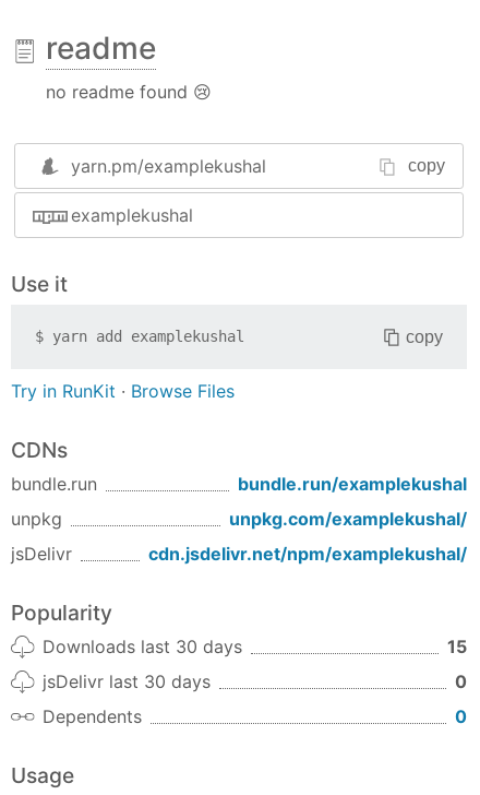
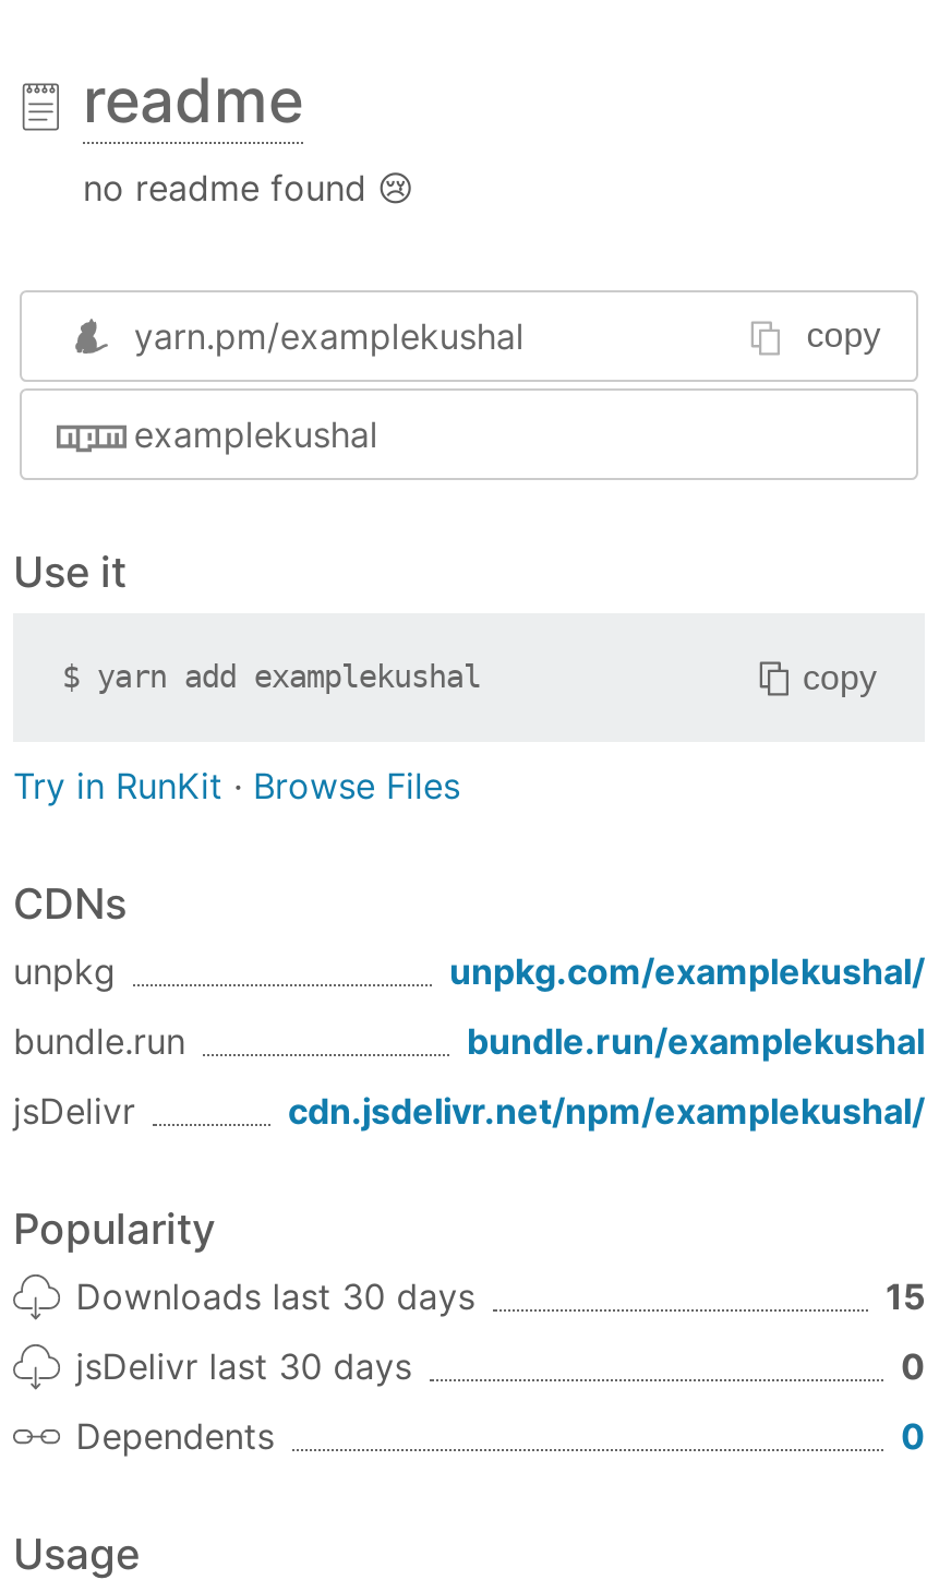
moved down: bundle.run | bundle.run/examplekushal

moved up: unpkg | unpkg.com/examplekushal/
